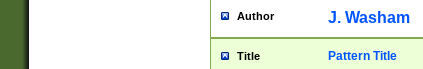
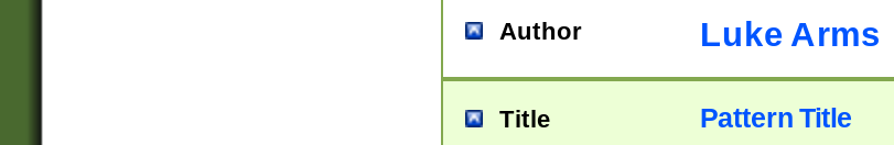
- J. Washam
+ Luke Arms
